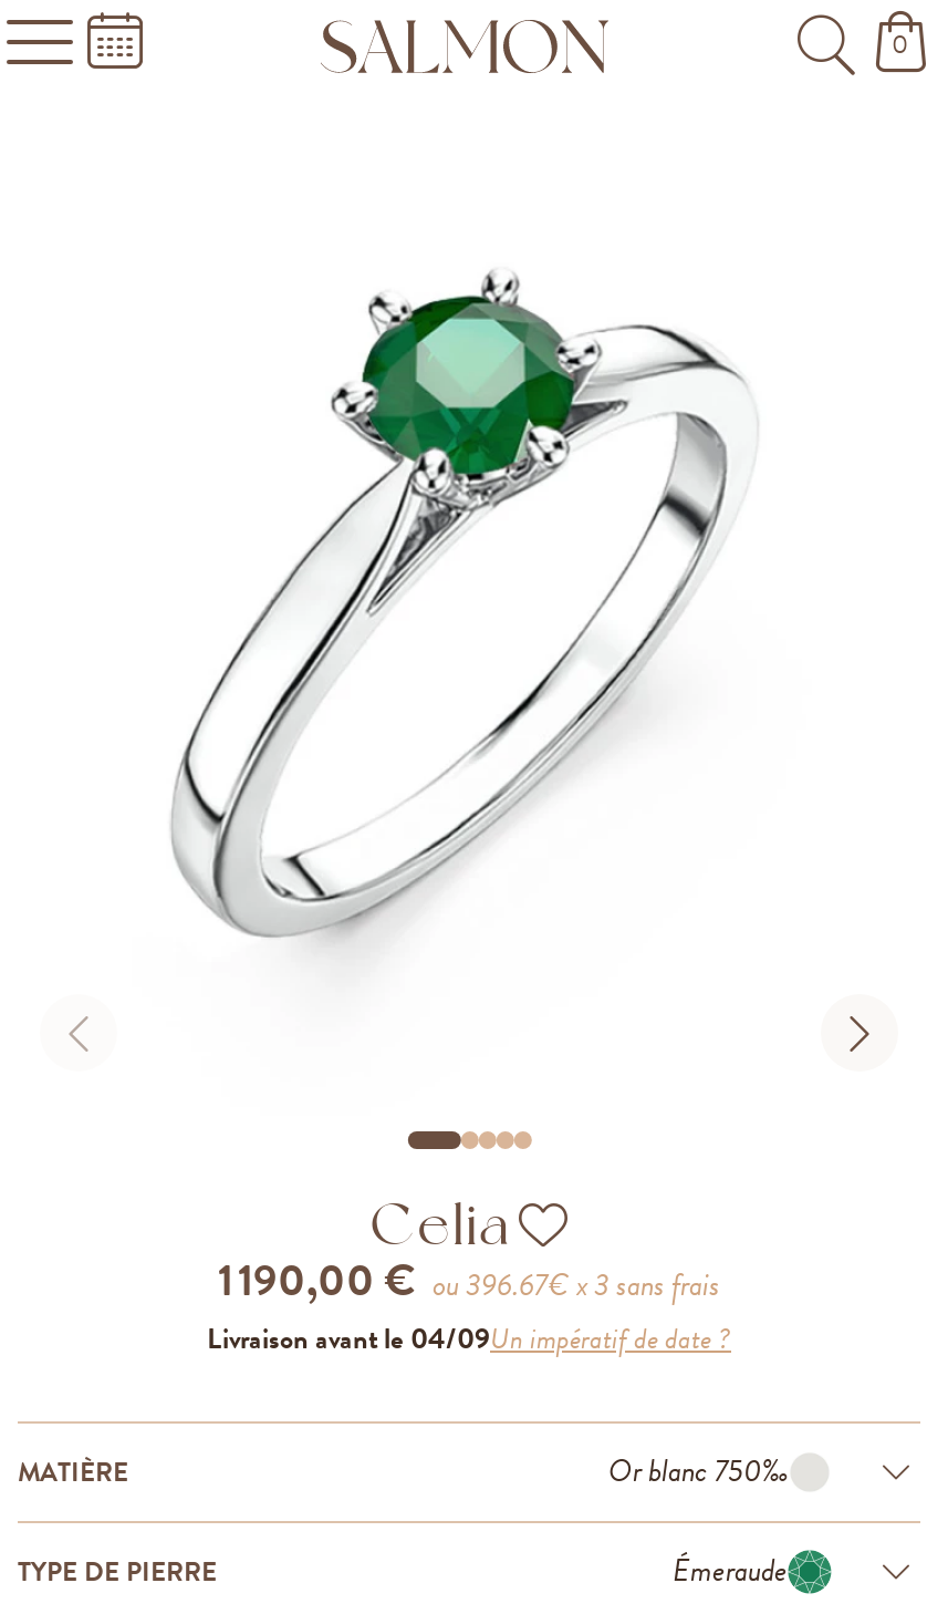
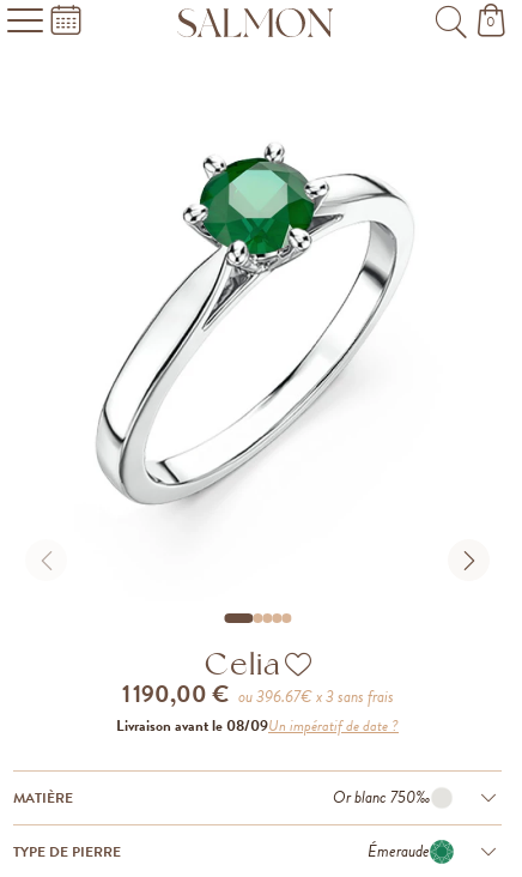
- Livraison avant le 04/09Un impératif de date ?
+ Livraison avant le 08/09Un impératif de date ?
